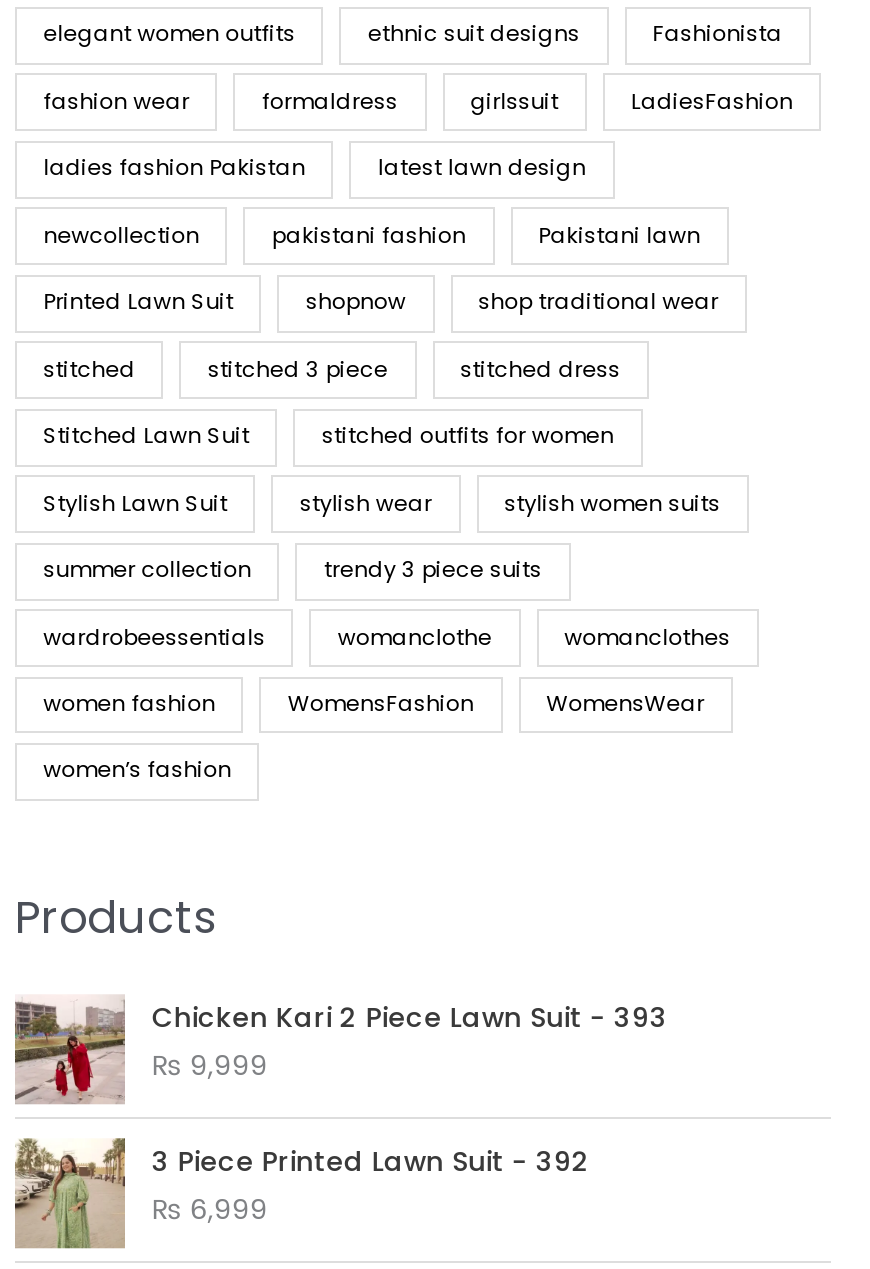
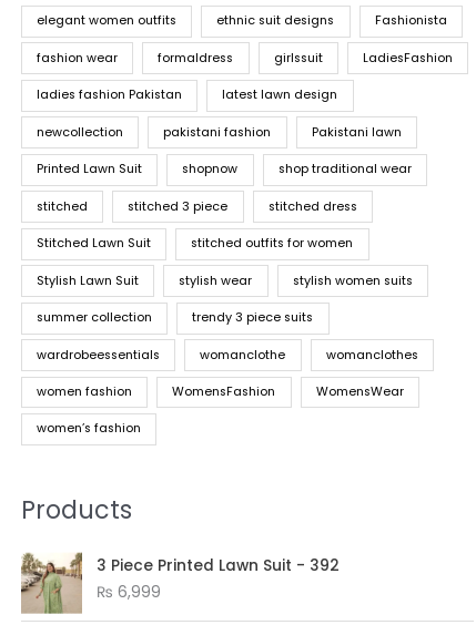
- [image]
- Chicken Kari 2 Piece Lawn Suit - 393
- ₨ 9,999
